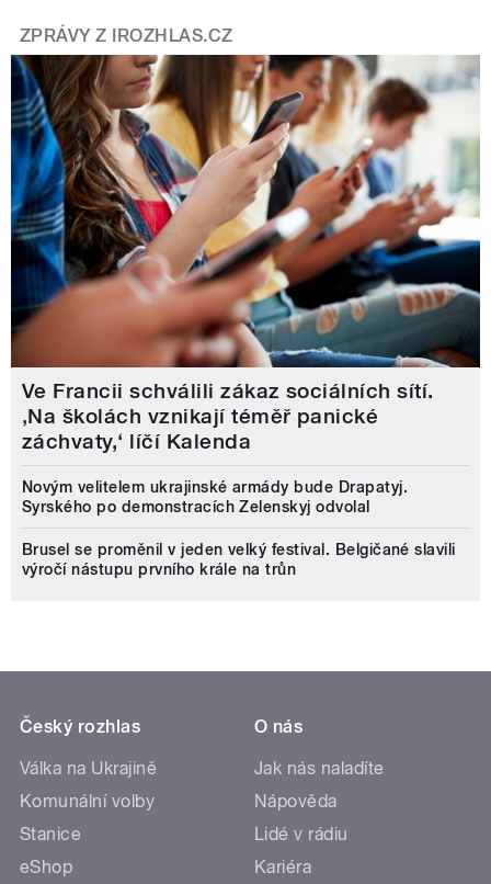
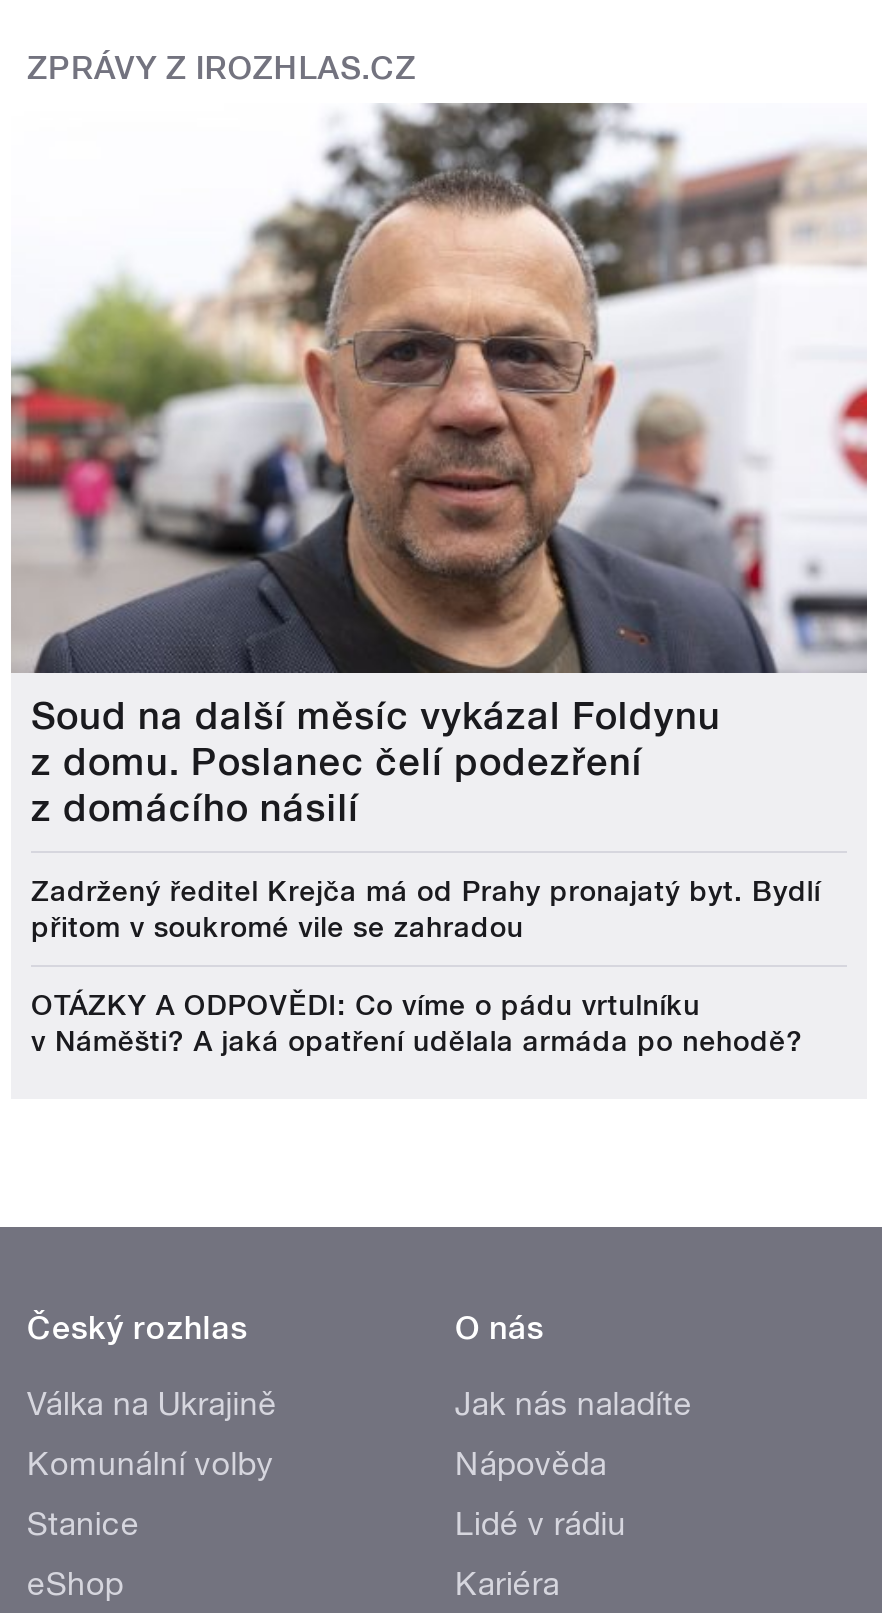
- [image]
- Ve Francii schválili zákaz sociálních sítí.
- ‚Na školách vznikají téměř panické
- záchvaty,‘ líčí Kalenda
+ [image]
+ Soud na další měsíc vykázal Foldynu
+ z domu. Poslanec čelí podezření
+ z domácího násilí

- Novým velitelem ukrajinské armády bude Drapatyj.
- Syrského po demonstracích Zelenskyj odvolal
+ Zadržený ředitel Krejča má od Prahy pronajatý byt. Bydlí
+ přitom v soukromé vile se zahradou

- Brusel se proměnil v jeden velký festival. Belgičané slavili
- výročí nástupu prvního krále na trůn
+ OTÁZKY A ODPOVĚDI: Co víme o pádu vrtulníku
+ v Náměšti? A jaká opatření udělala armáda po nehodě?
